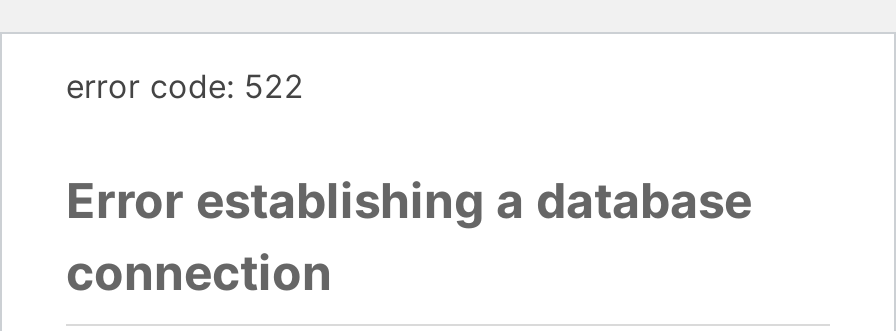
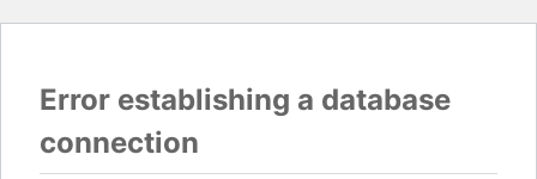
- error code: 522
